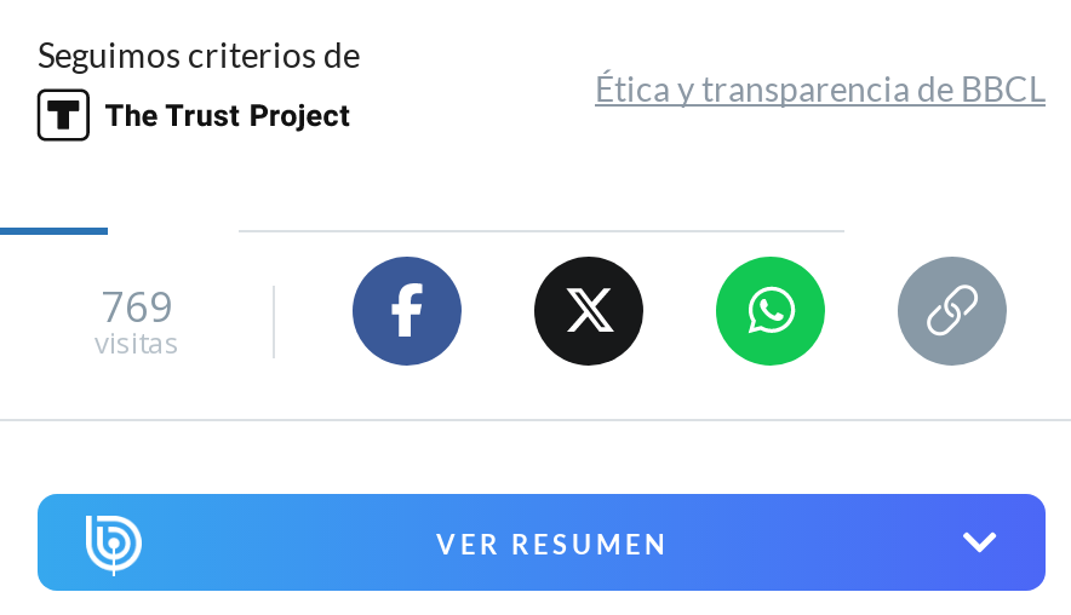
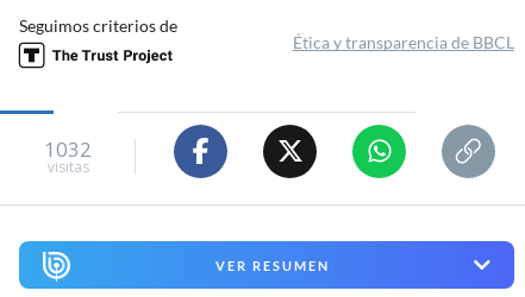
- 769
+ 1032
